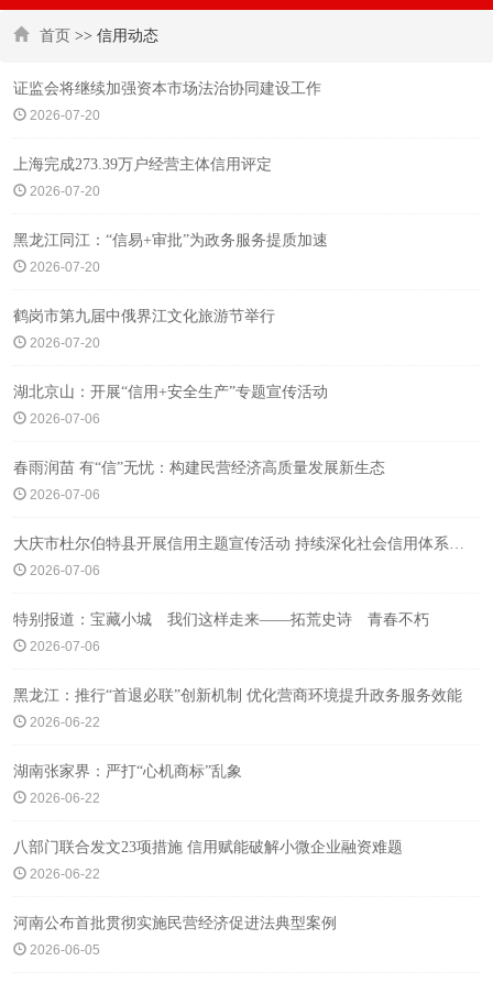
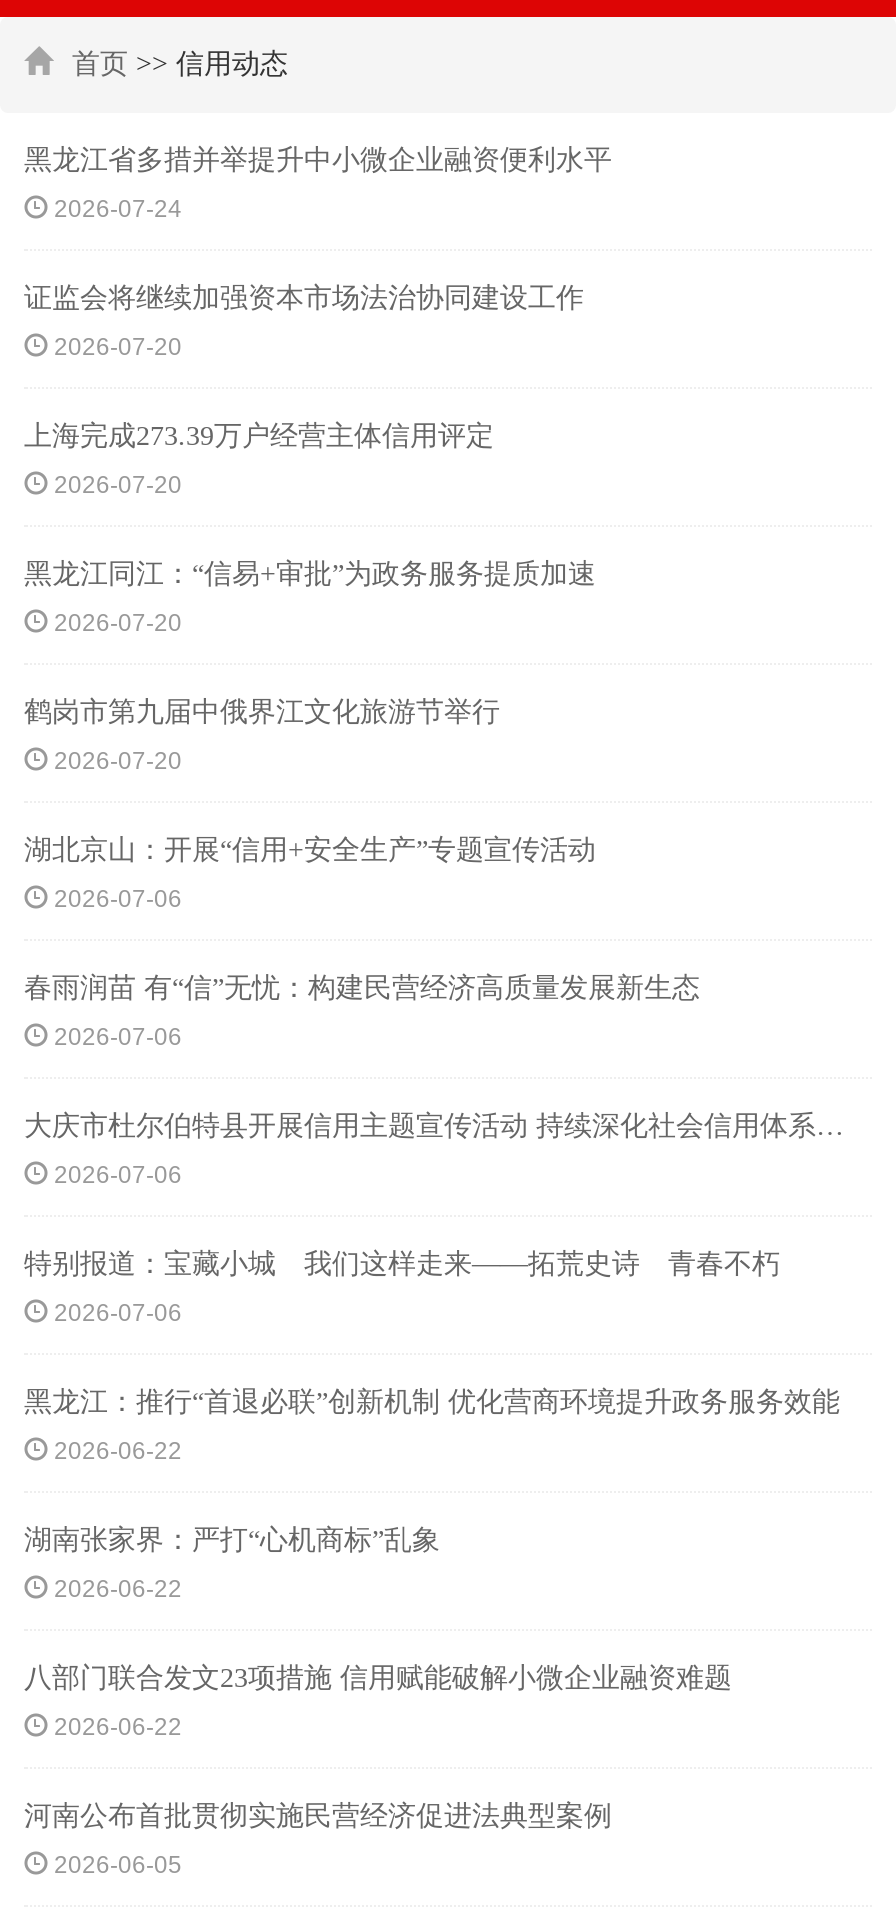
+ 黑龙江省多措并举提升中小微企业融资便利水平
+ 2026-07-24
